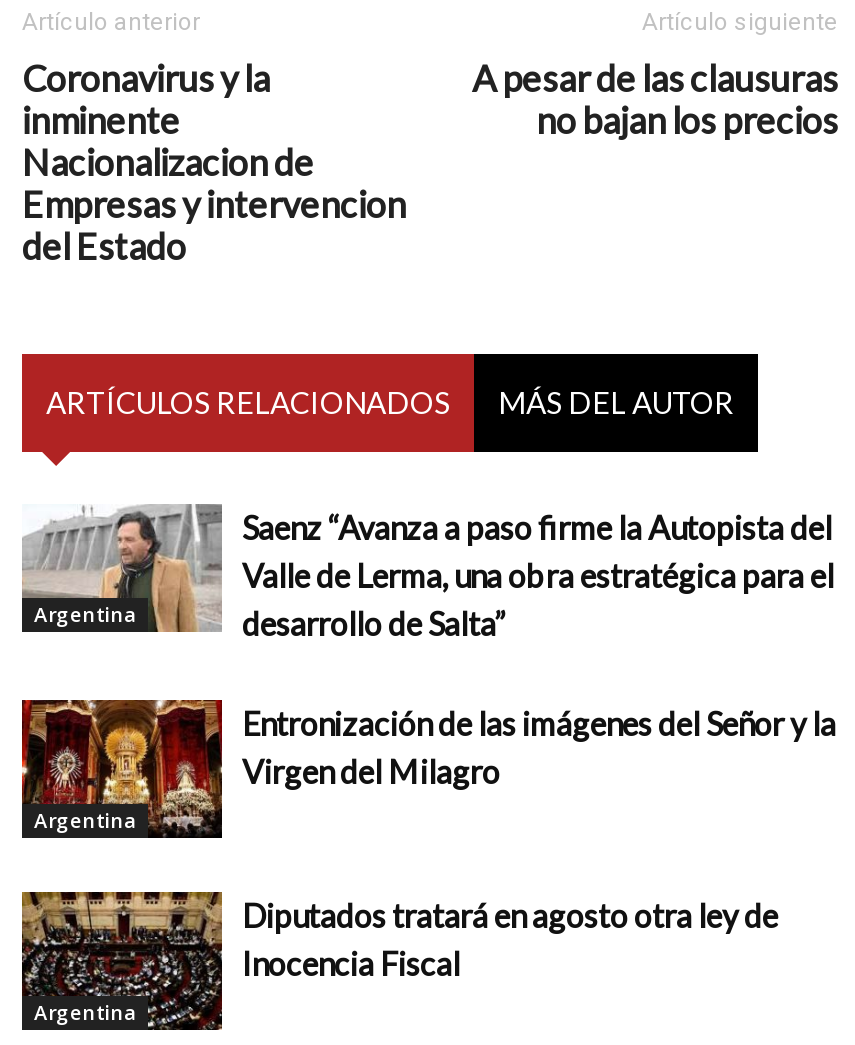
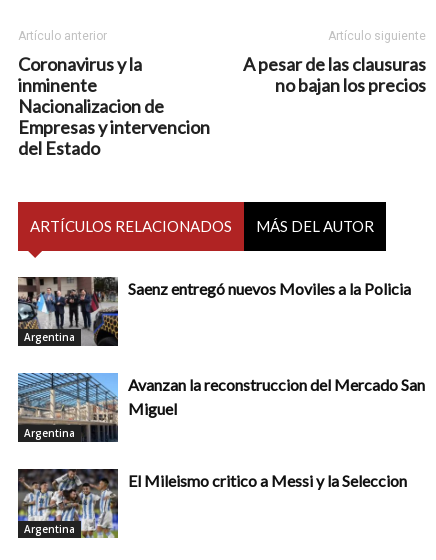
- [image]
- Saenz “Avanza a paso firme la Autopista del
- Valle de Lerma, una obra estratégica para el
- desarrollo de Salta”
+ [image]
+ Saenz entregó nuevos Moviles a la Policia

- [image]
- Entronización de las imágenes del Señor y la
- Virgen del Milagro
+ [image]
+ Avanzan la reconstruccion del Mercado San
+ Miguel

- [image]
- Diputados tratará en agosto otra ley de
- Inocencia Fiscal
+ [image]
+ El Mileismo critico a Messi y la Seleccion
